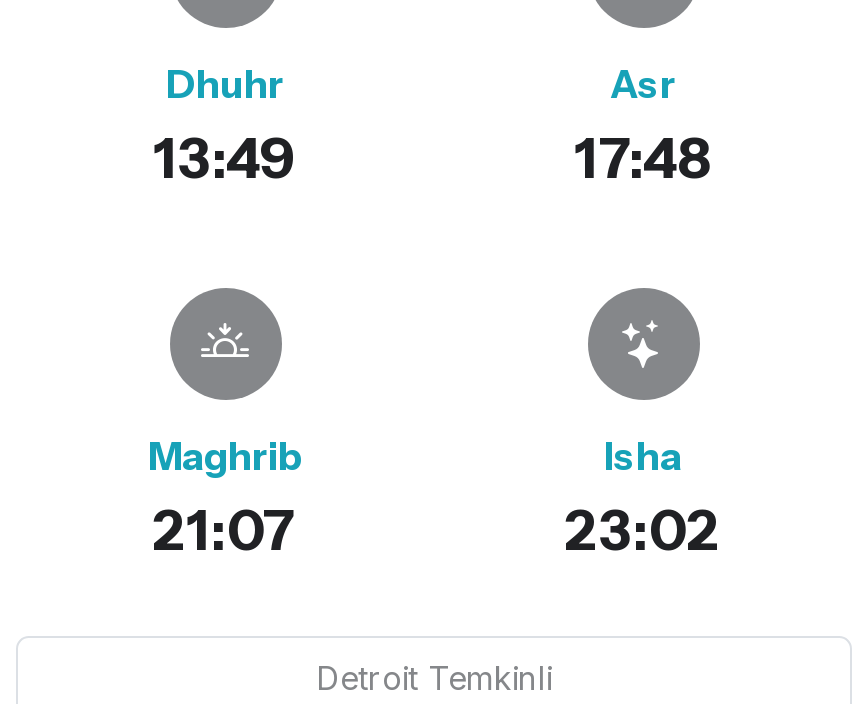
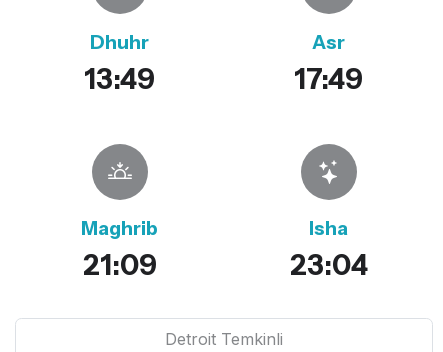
- 17:48
+ 17:49

- 21:07
+ 21:09

- 23:02
+ 23:04
